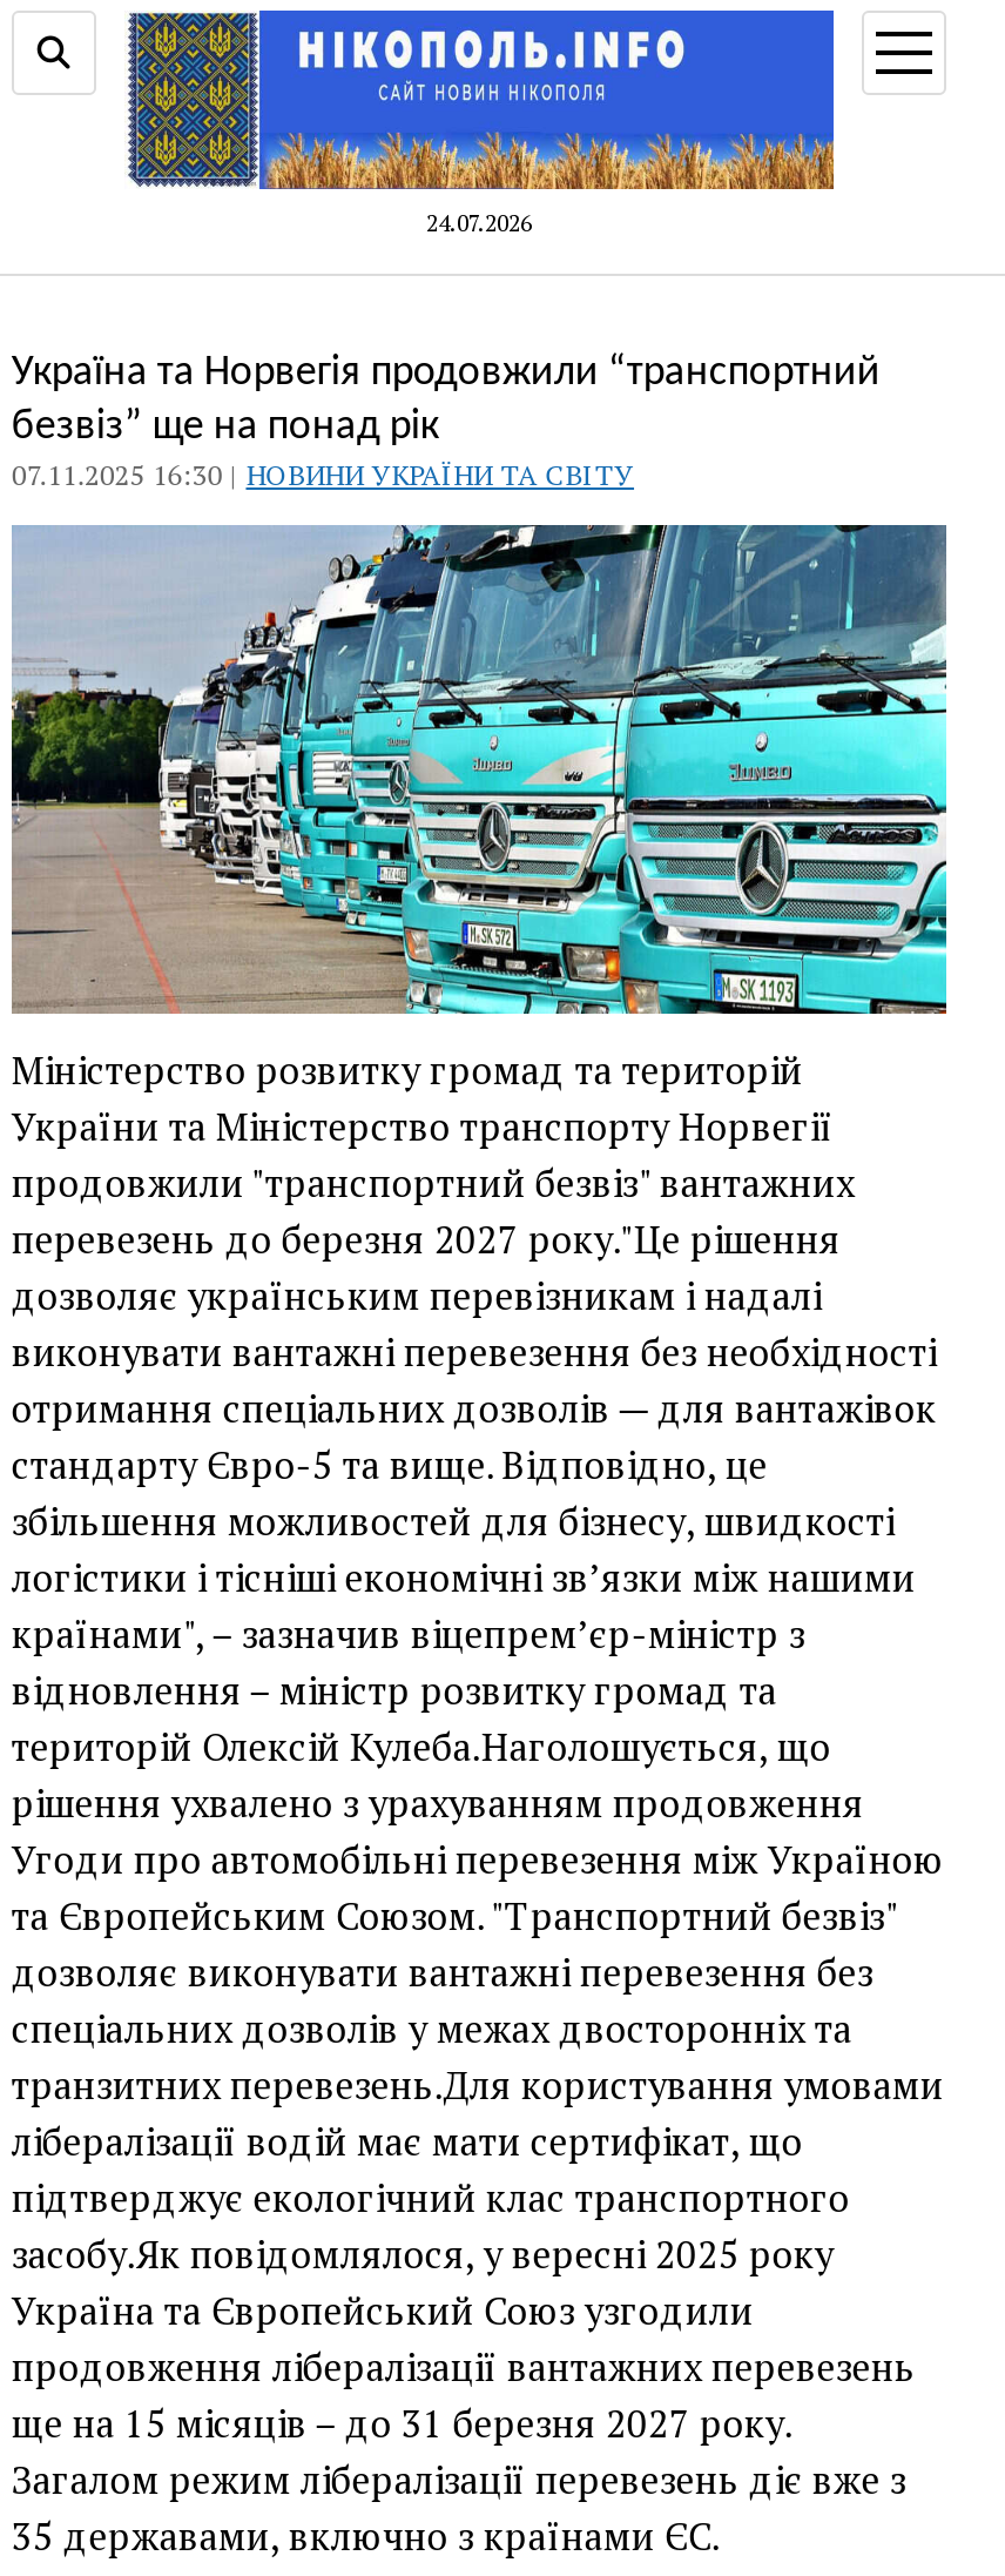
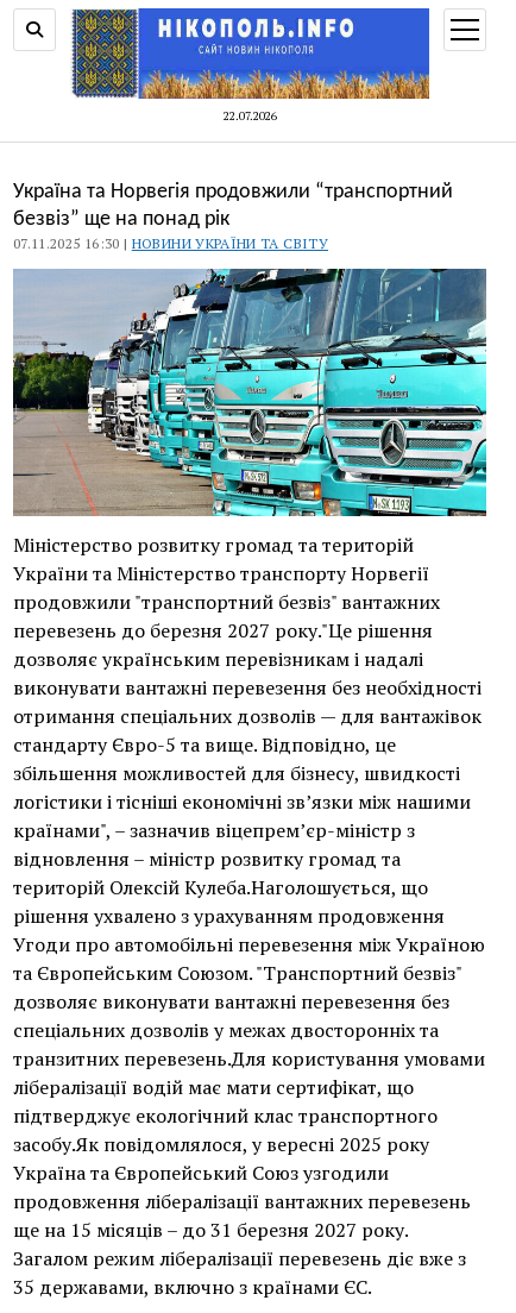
- 24.07.2026
+ 22.07.2026
